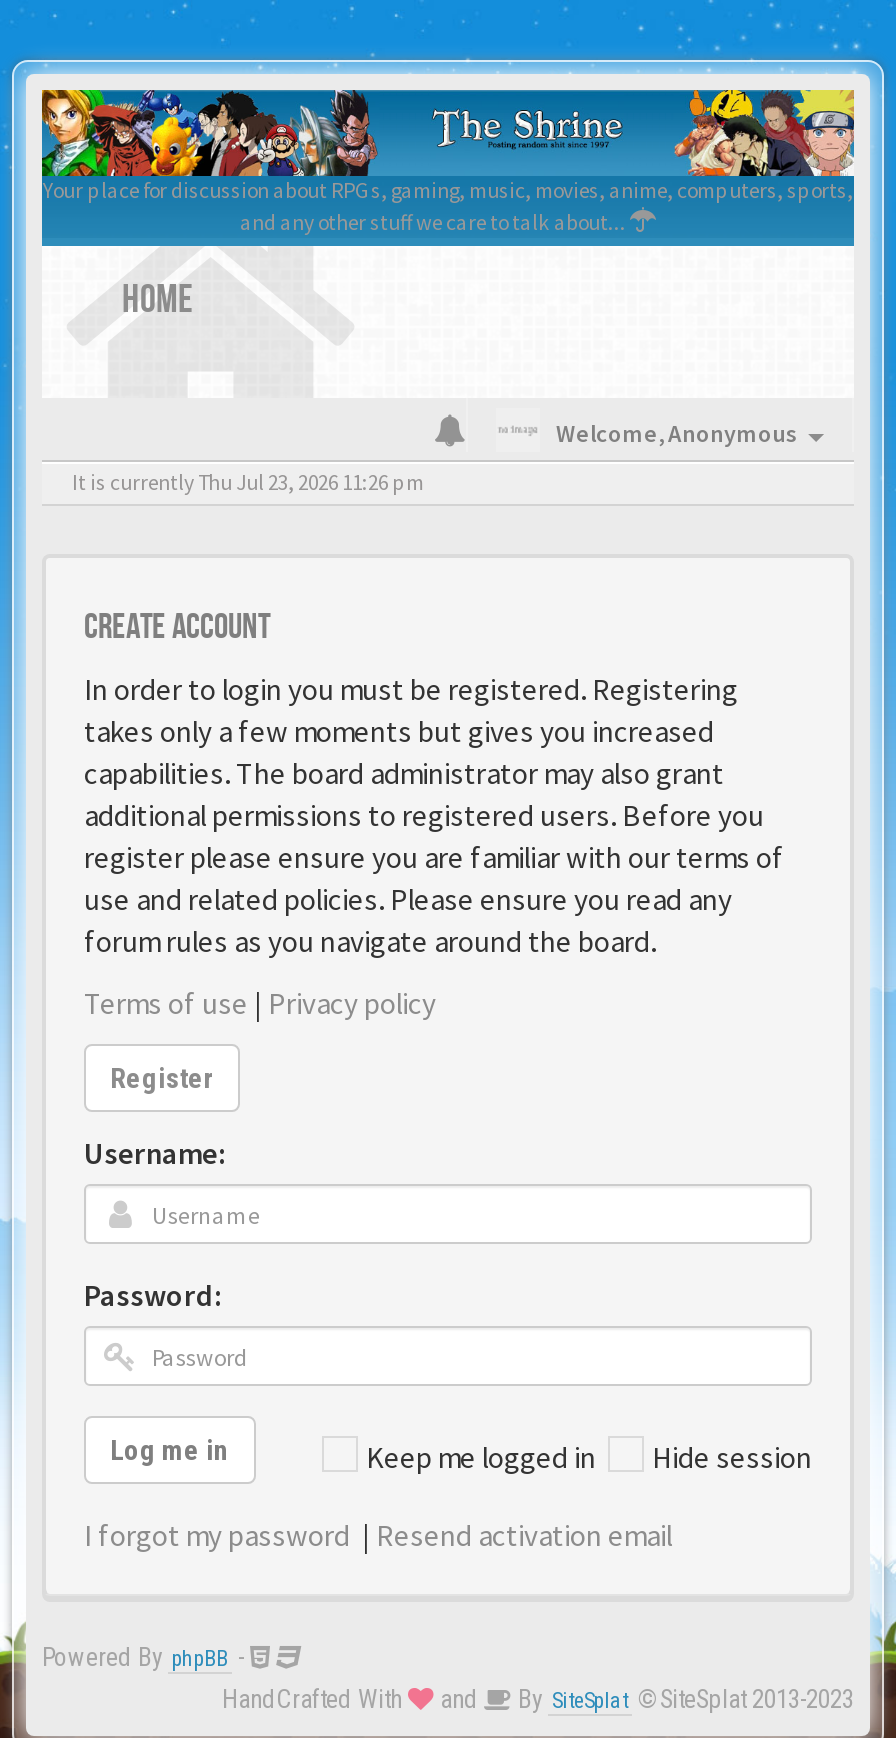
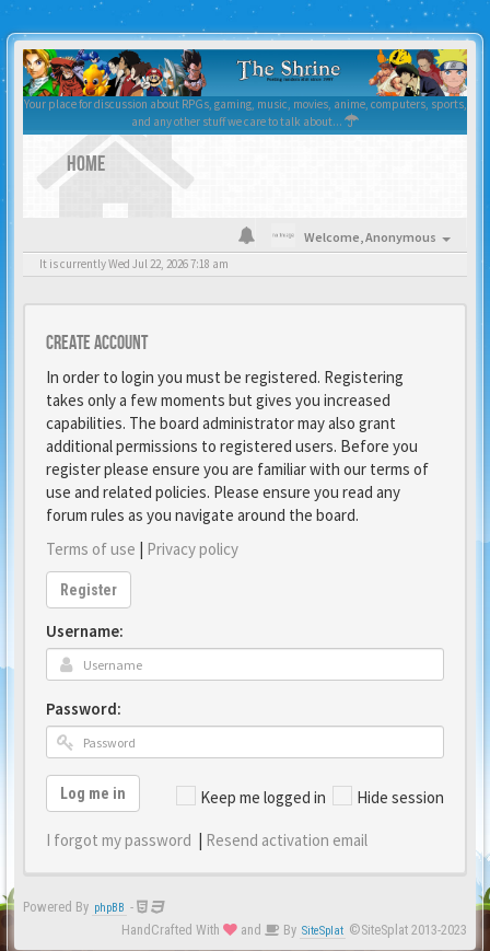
- It is currently Thu Jul 23, 2026 11:26 pm
+ It is currently Wed Jul 22, 2026 7:18 am
